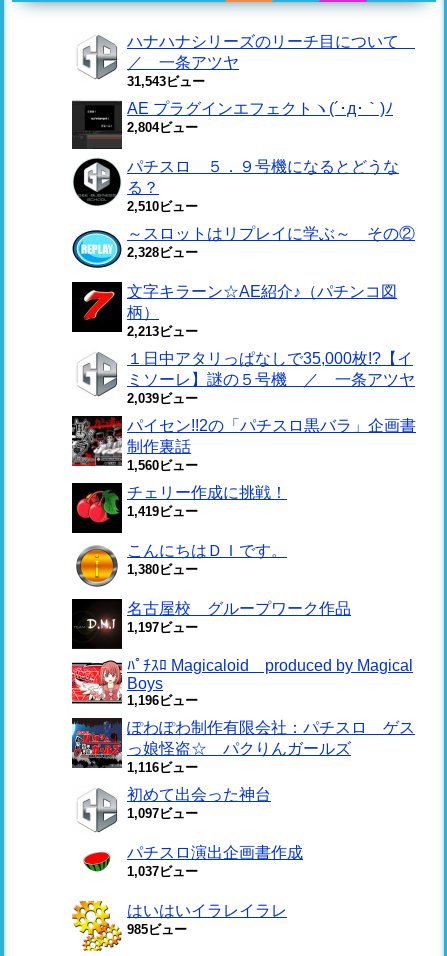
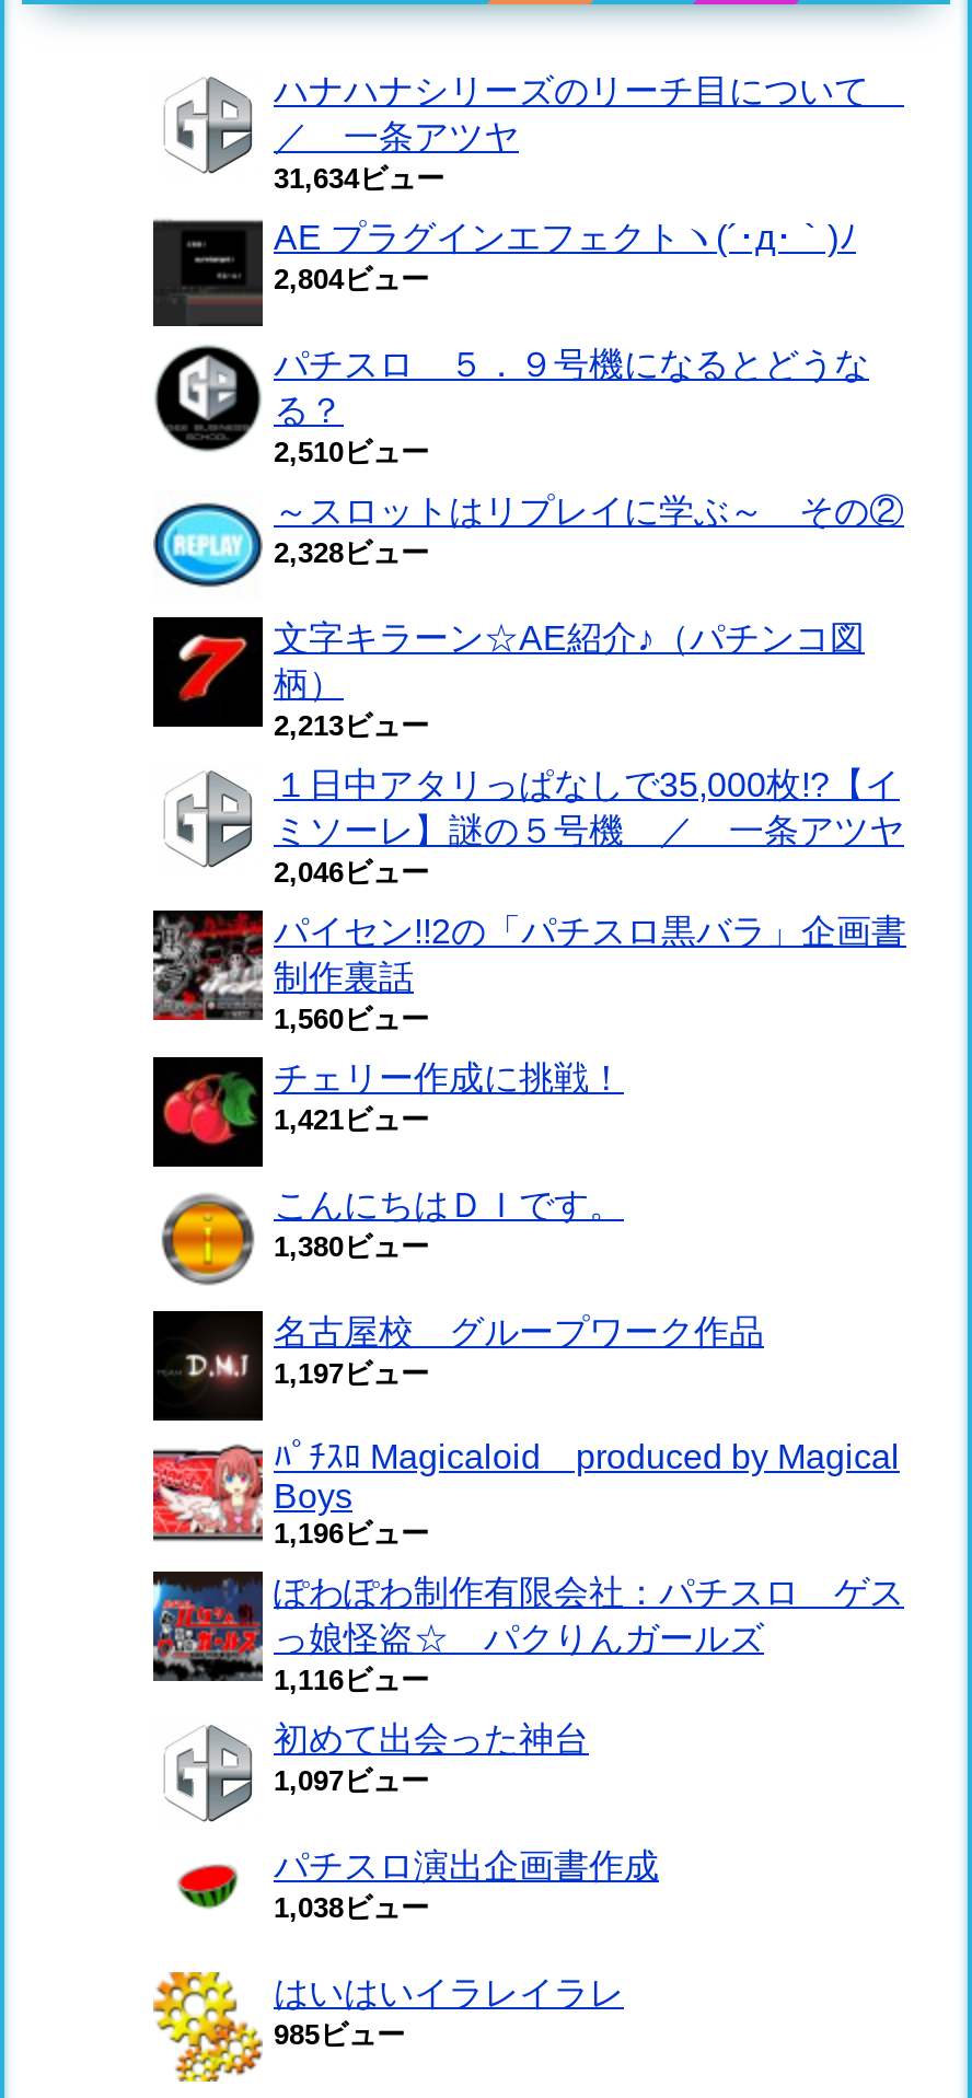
- 31,543ビュー
+ 31,634ビュー

- 2,039ビュー
+ 2,046ビュー

- 1,419ビュー
+ 1,421ビュー

- 1,037ビュー
+ 1,038ビュー
